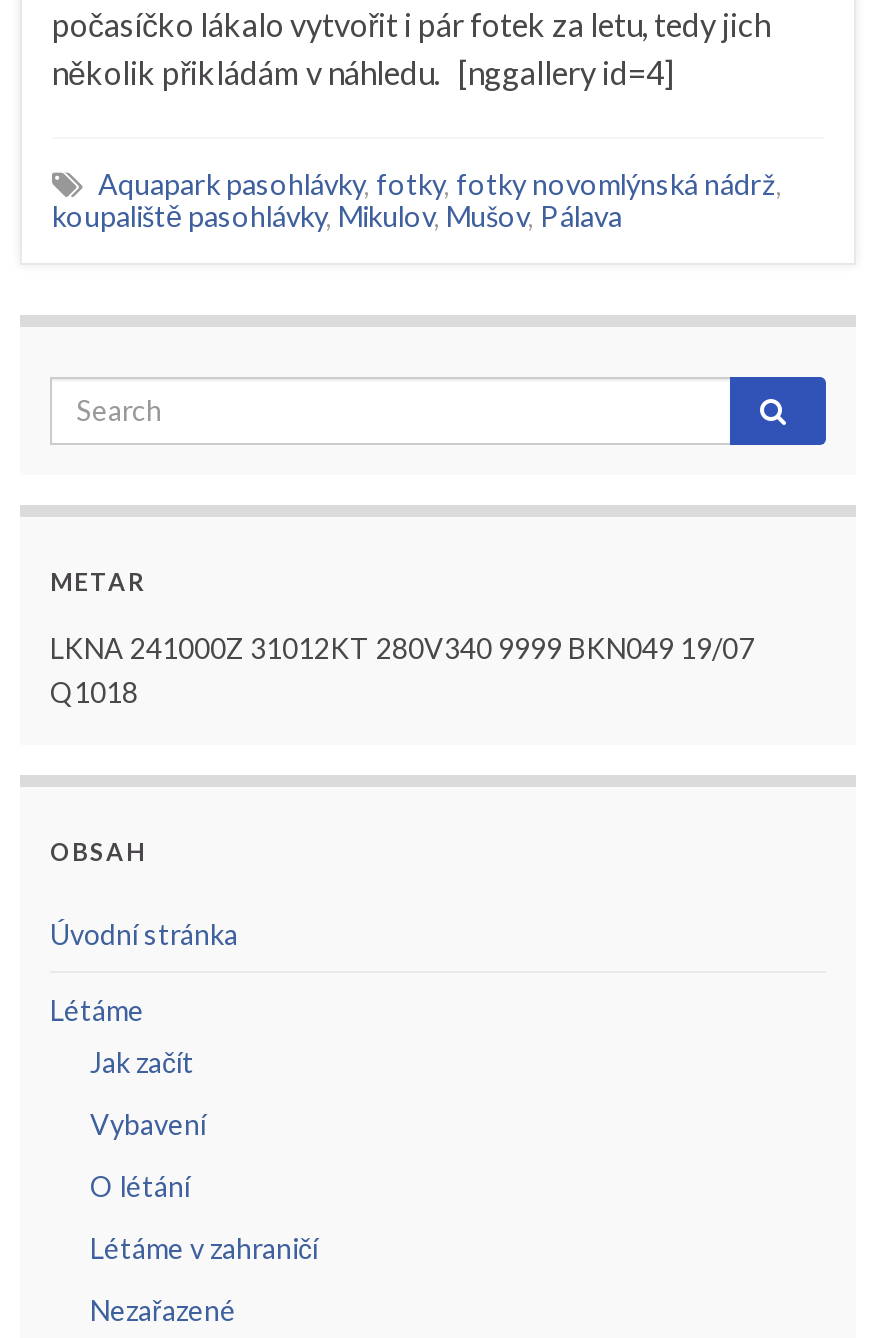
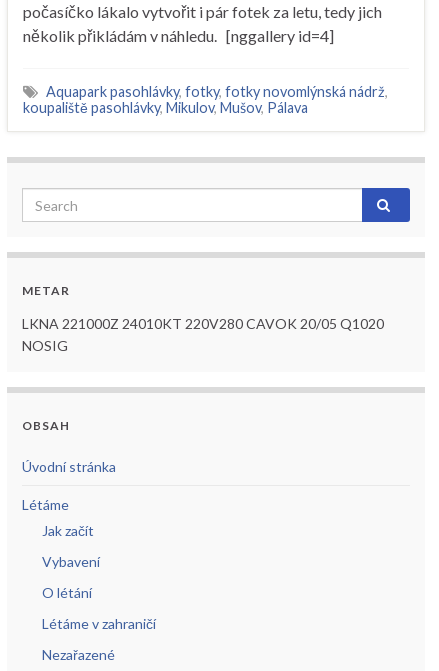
- LKNA 241000Z 31012KT 280V340 9999 BKN049 19/07
- Q1018
+ LKNA 221000Z 24010KT 220V280 CAVOK 20/05 Q1020
+ NOSIG
